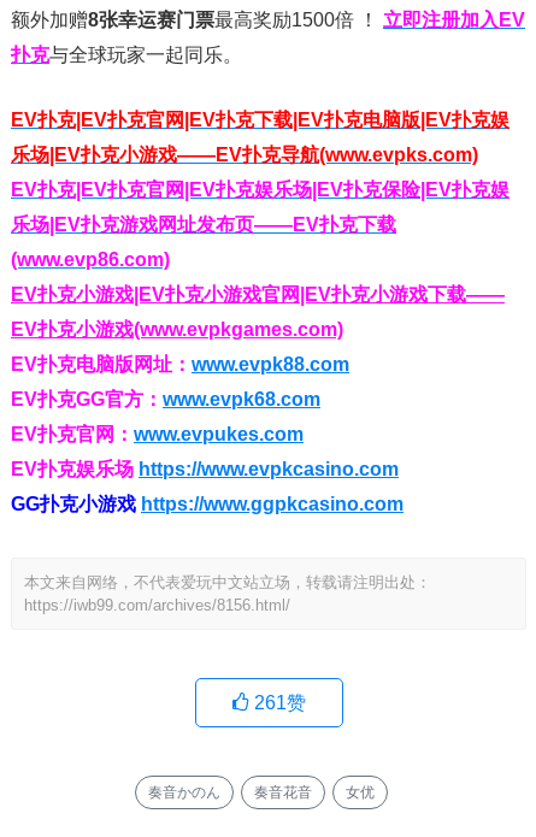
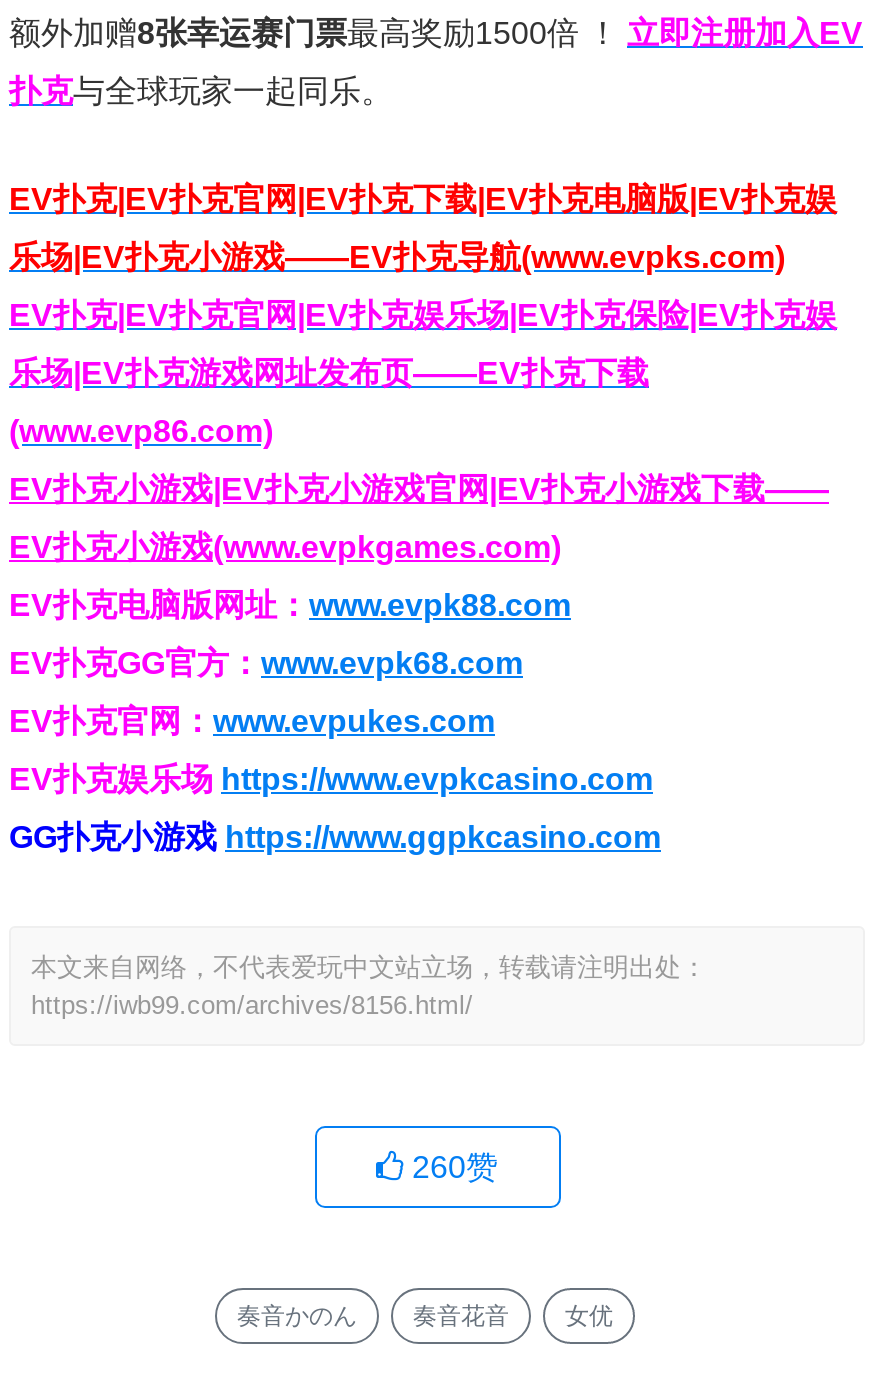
- 261赞
+ 260赞
